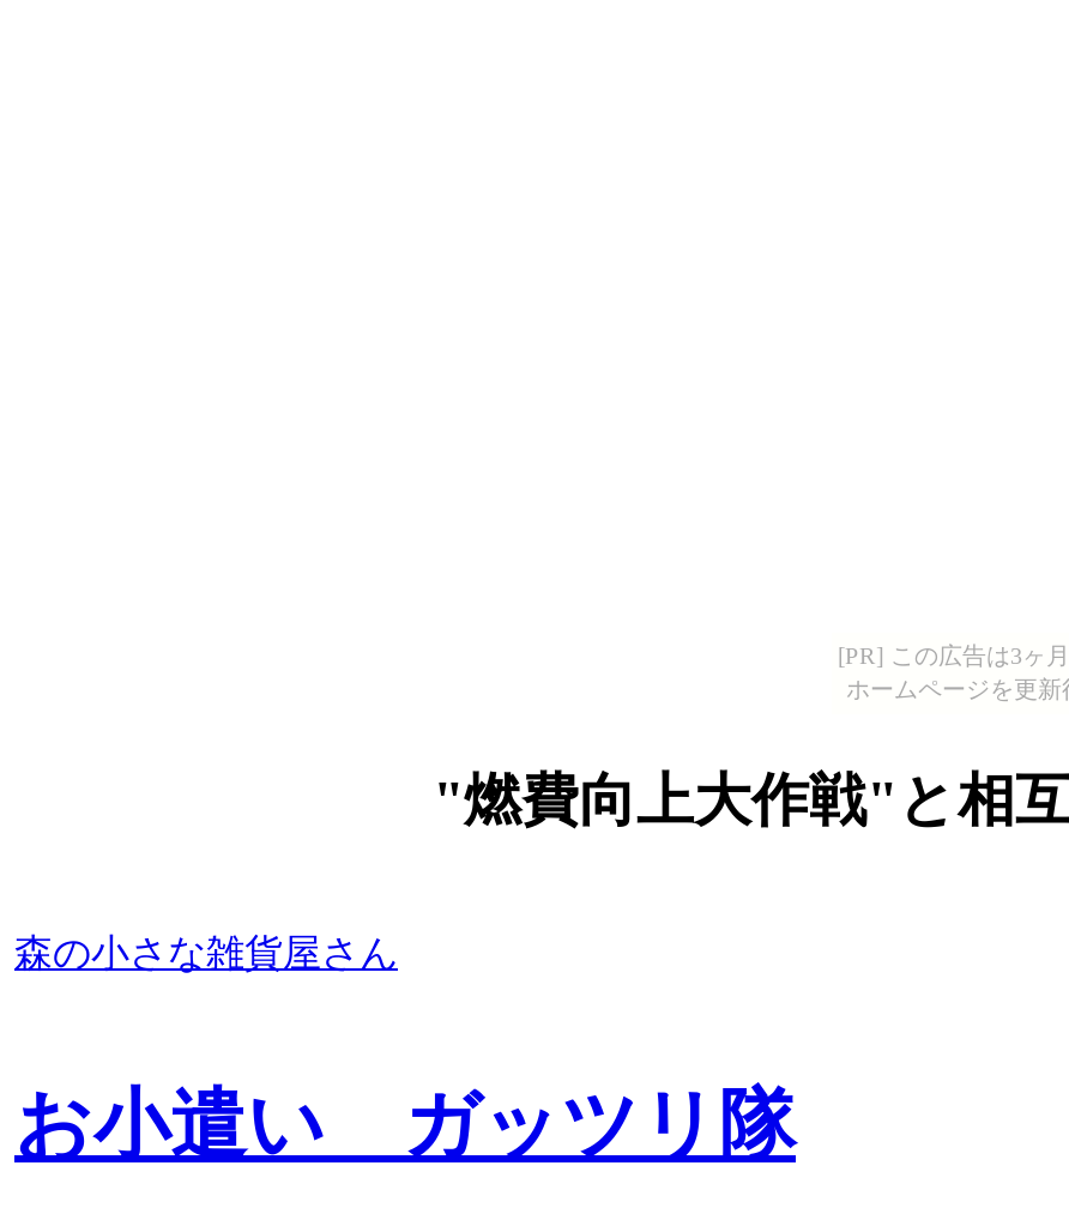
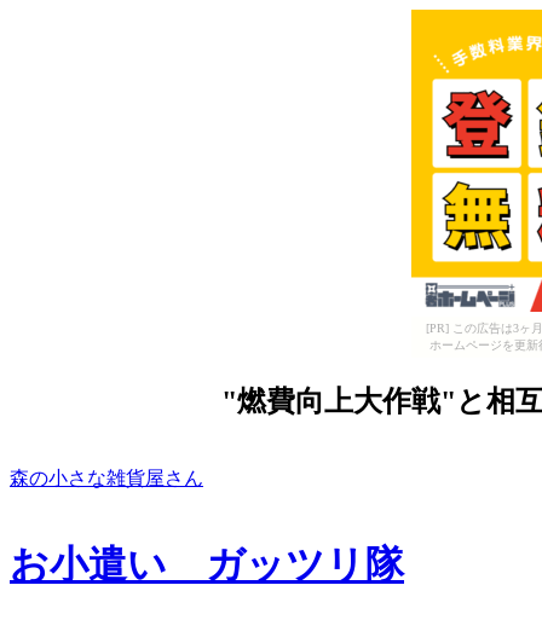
+ [image]
